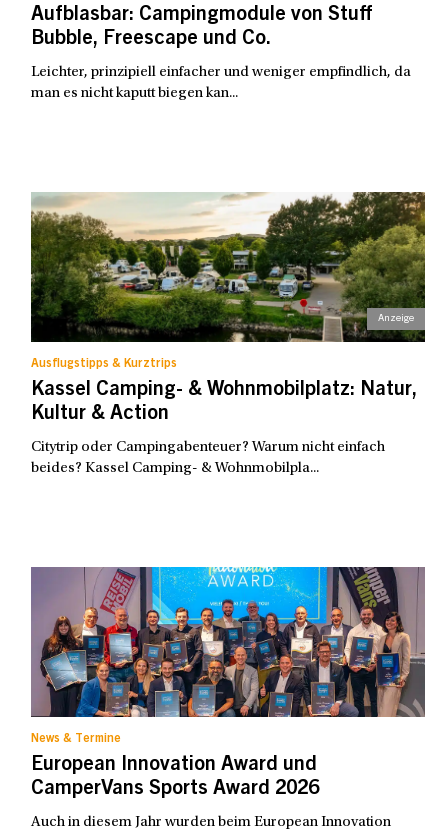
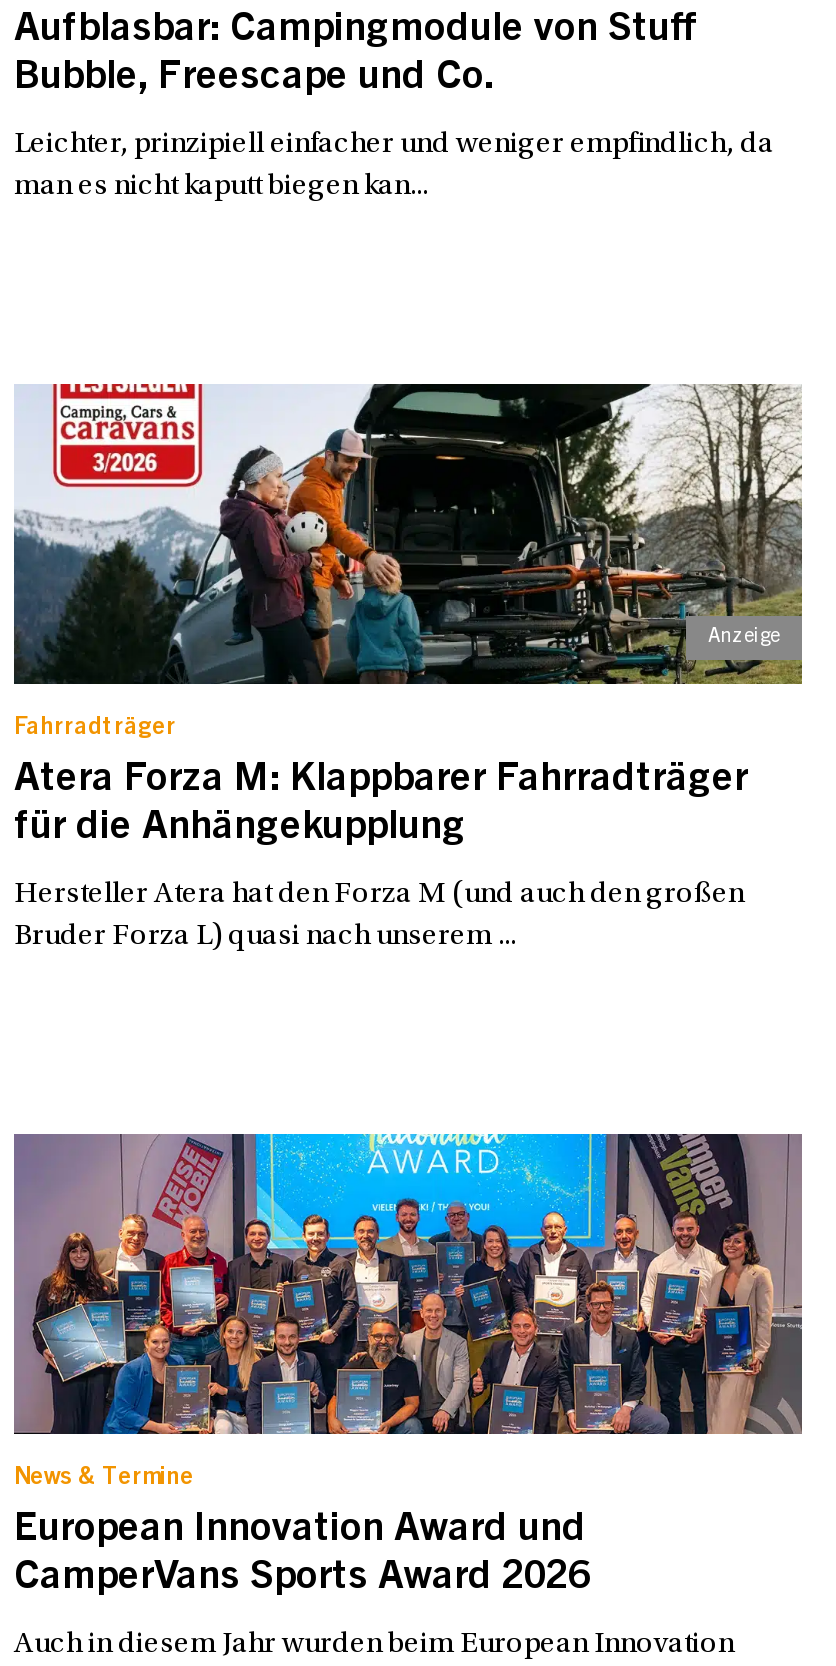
- [image]
- Ausflugstipps & Kurztrips
+ [image]
+ Fahrradträger

- Kassel Camping- & Wohnmobilplatz: Natur,
- Kultur & Action
+ Atera Forza M: Klappbarer Fahrradträger
+ für die Anhängekupplung

- Citytrip oder Campingabenteuer? Warum nicht einfach
- beides? Kassel Camping- & Wohnmobilpla...
+ Hersteller Atera hat den Forza M (und auch den großen
+ Bruder Forza L) quasi nach unserem ...
